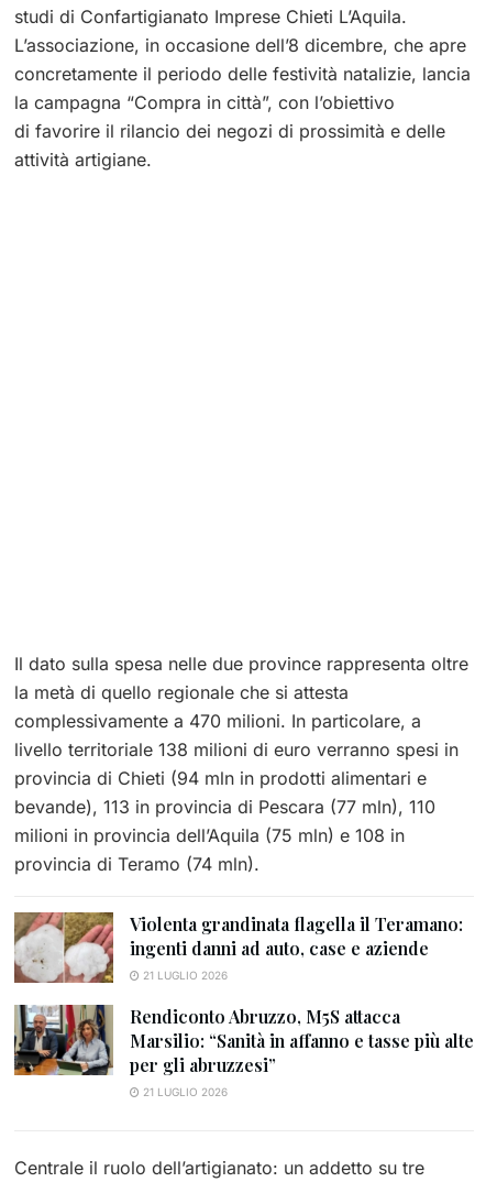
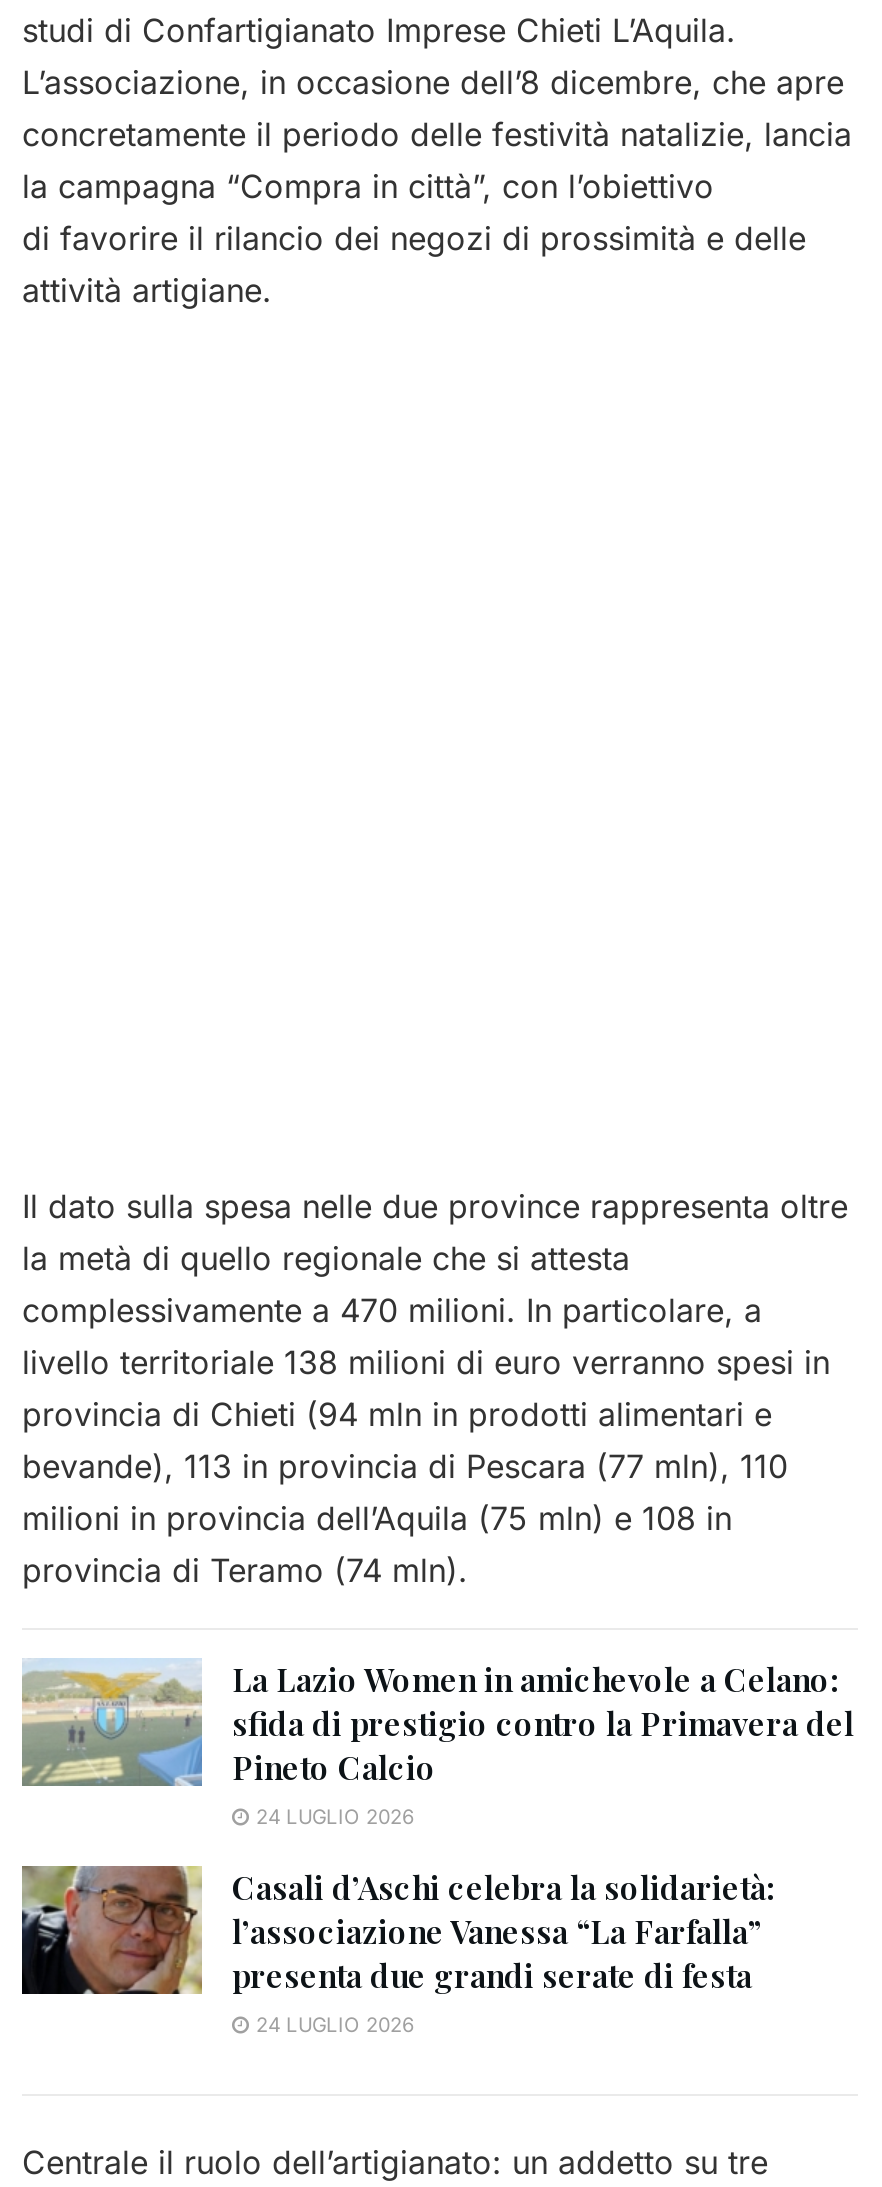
- [image]
- Violenta grandinata flagella il Teramano:
- ingenti danni ad auto, case e aziende
- 21 LUGLIO 2026
+ [image]
+ La Lazio Women in amichevole a Celano:
+ sfida di prestigio contro la Primavera del
+ Pineto Calcio
+ 24 LUGLIO 2026

- [image]
- Rendiconto Abruzzo, M5S attacca
- Marsilio: “Sanità in affanno e tasse più alte
- per gli abruzzesi”
- 21 LUGLIO 2026
+ [image]
+ Casali d’Aschi celebra la solidarietà:
+ l’associazione Vanessa “La Farfalla”
+ presenta due grandi serate di festa
+ 24 LUGLIO 2026
